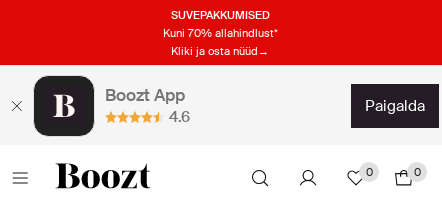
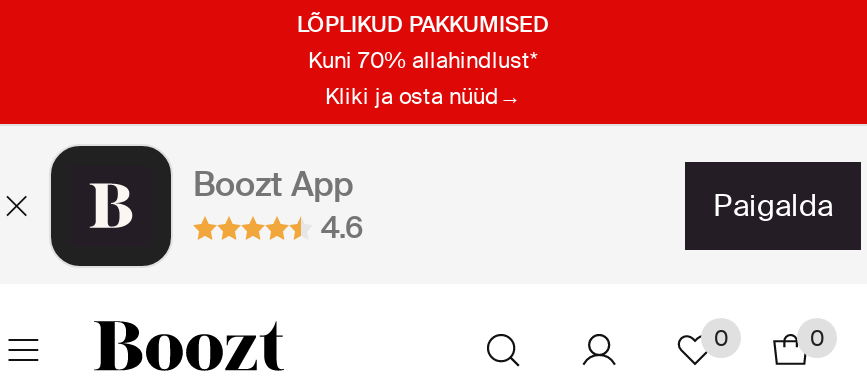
- SUVEPAKKUMISED
+ LÕPLIKUD PAKKUMISED
